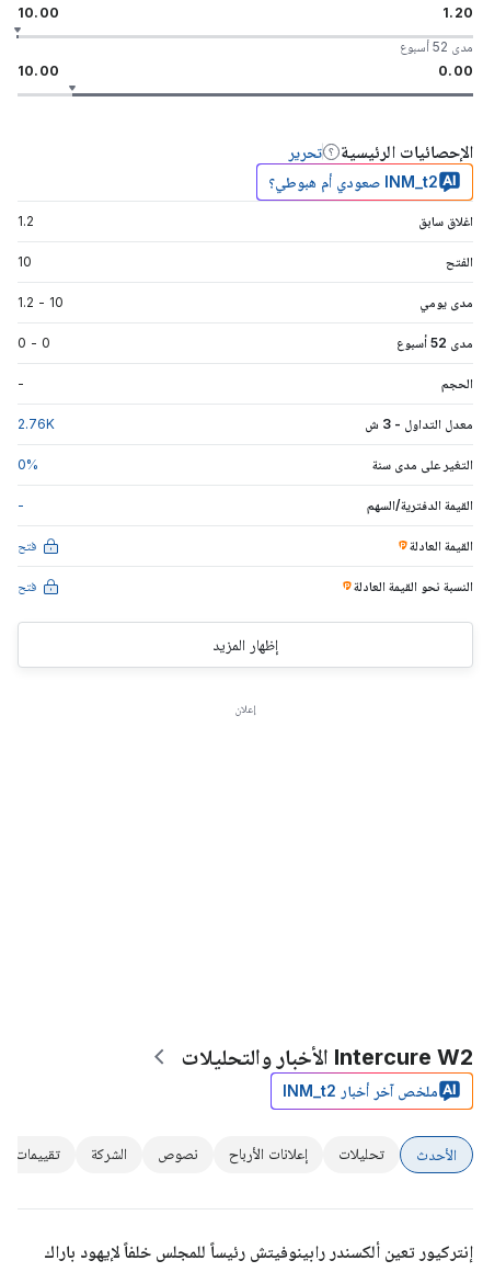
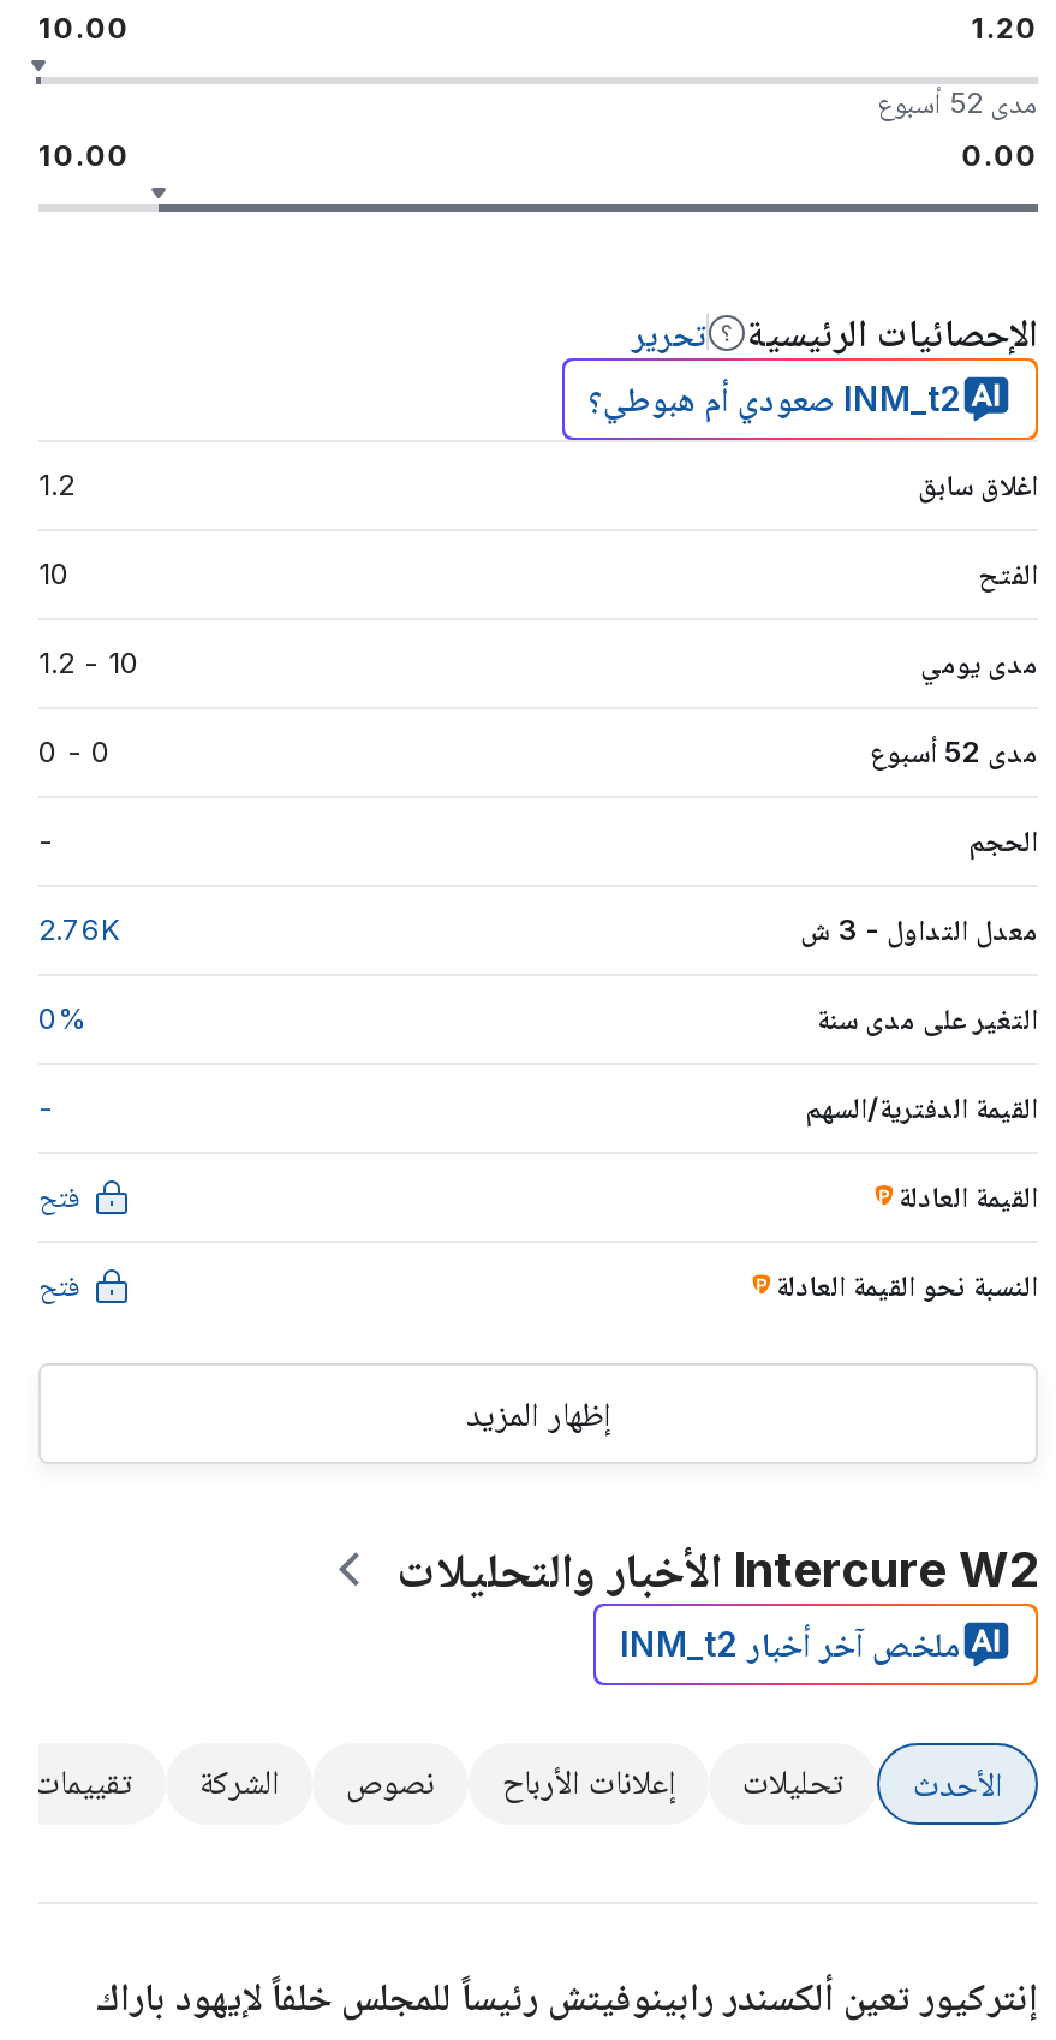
- إعلان
